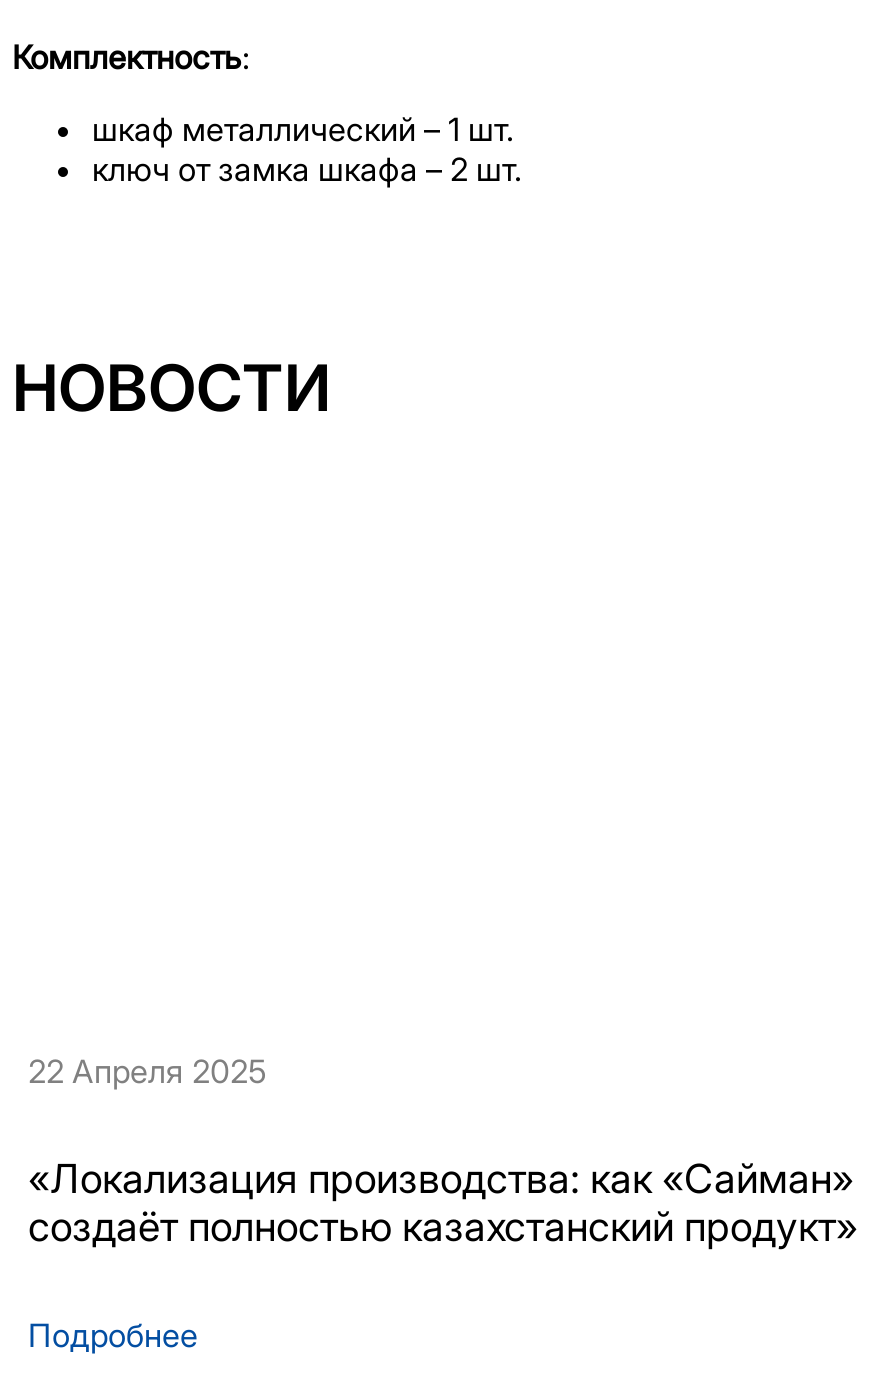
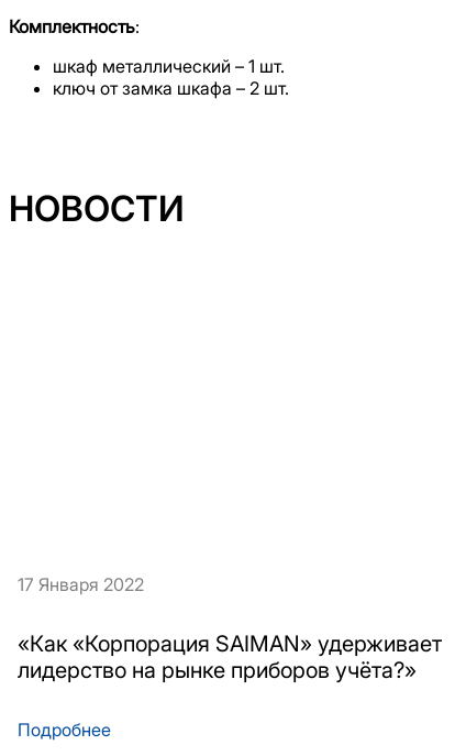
- 22 Апреля 2025
+ 17 Января 2022

- «Локализация производства: как «Сайман»
- создаёт полностью казахстанский продукт»
+ «Как «Корпорация SAIMAN» удерживает
+ лидерство на рынке приборов учёта?»
